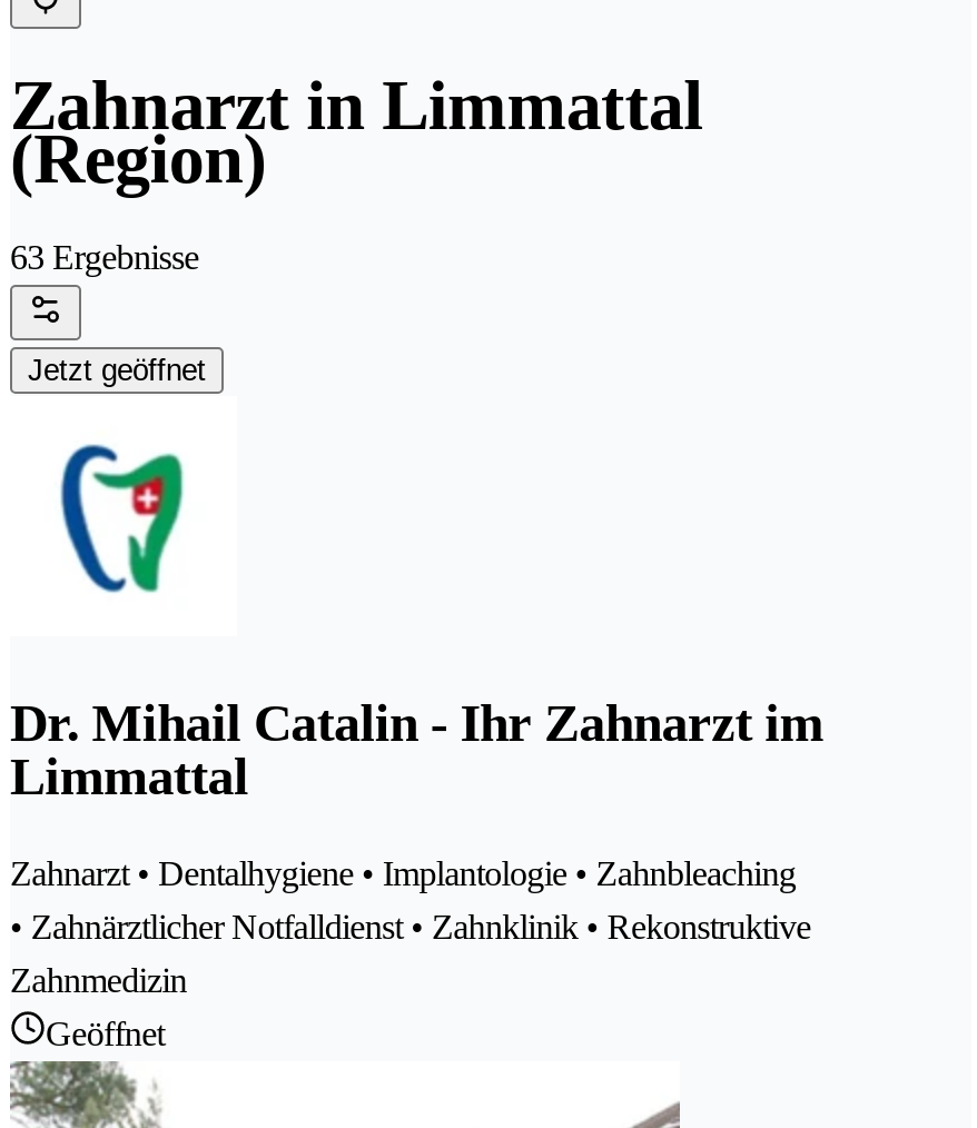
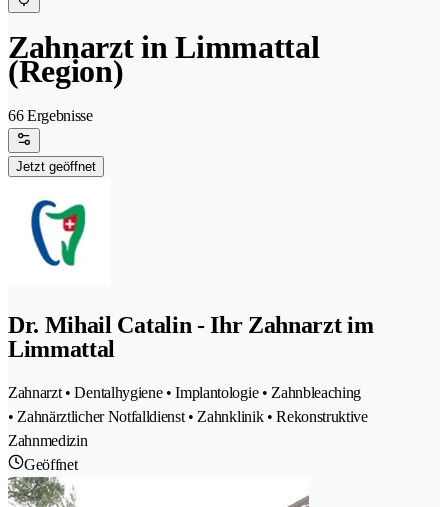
- 63 Ergebnisse
+ 66 Ergebnisse
